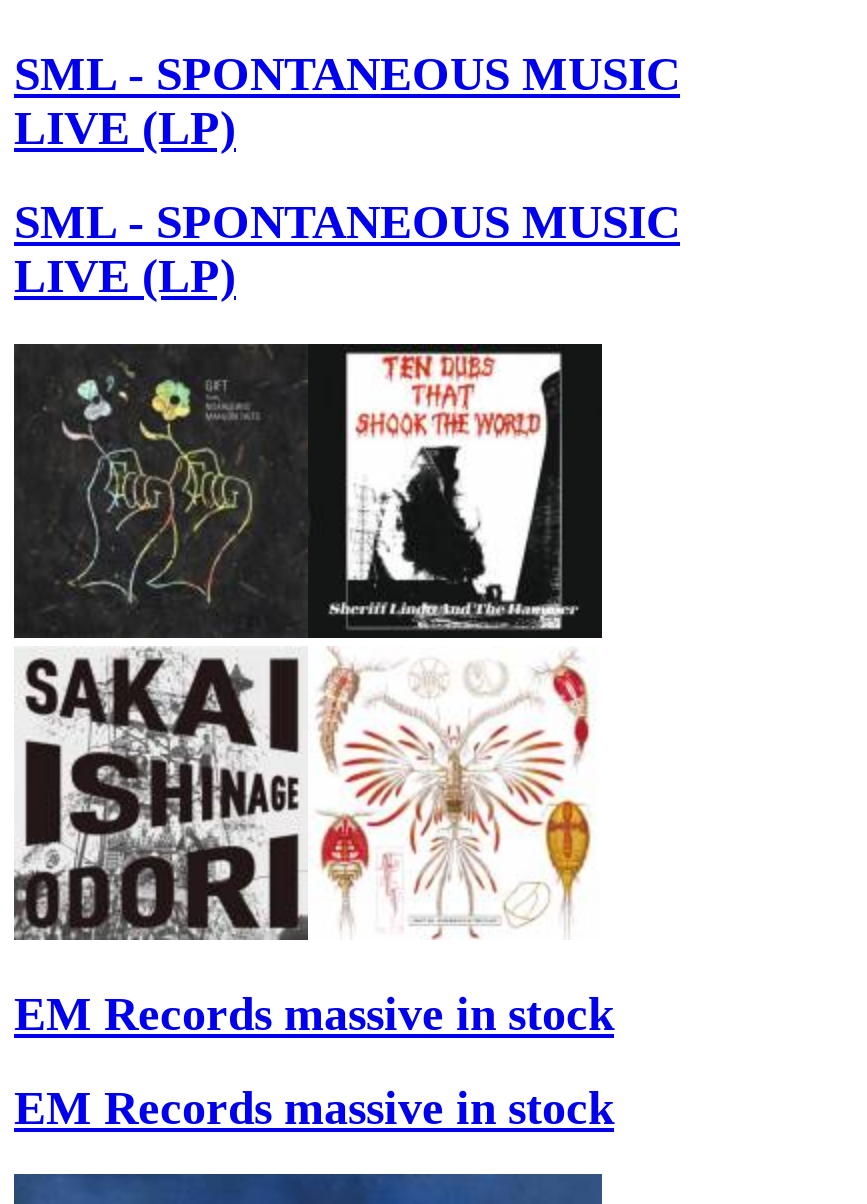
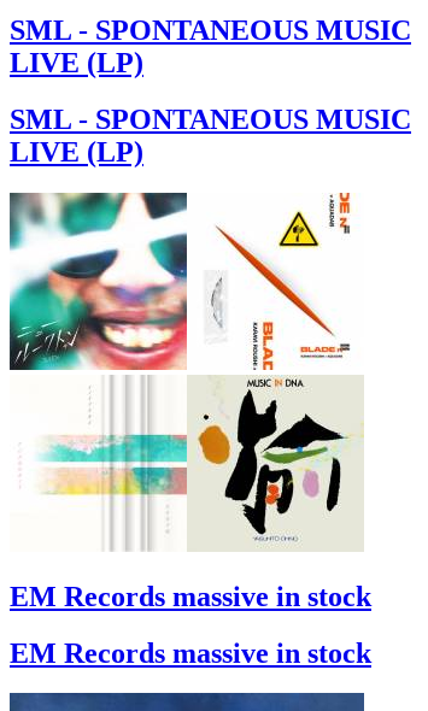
- [image]
+ [image]
